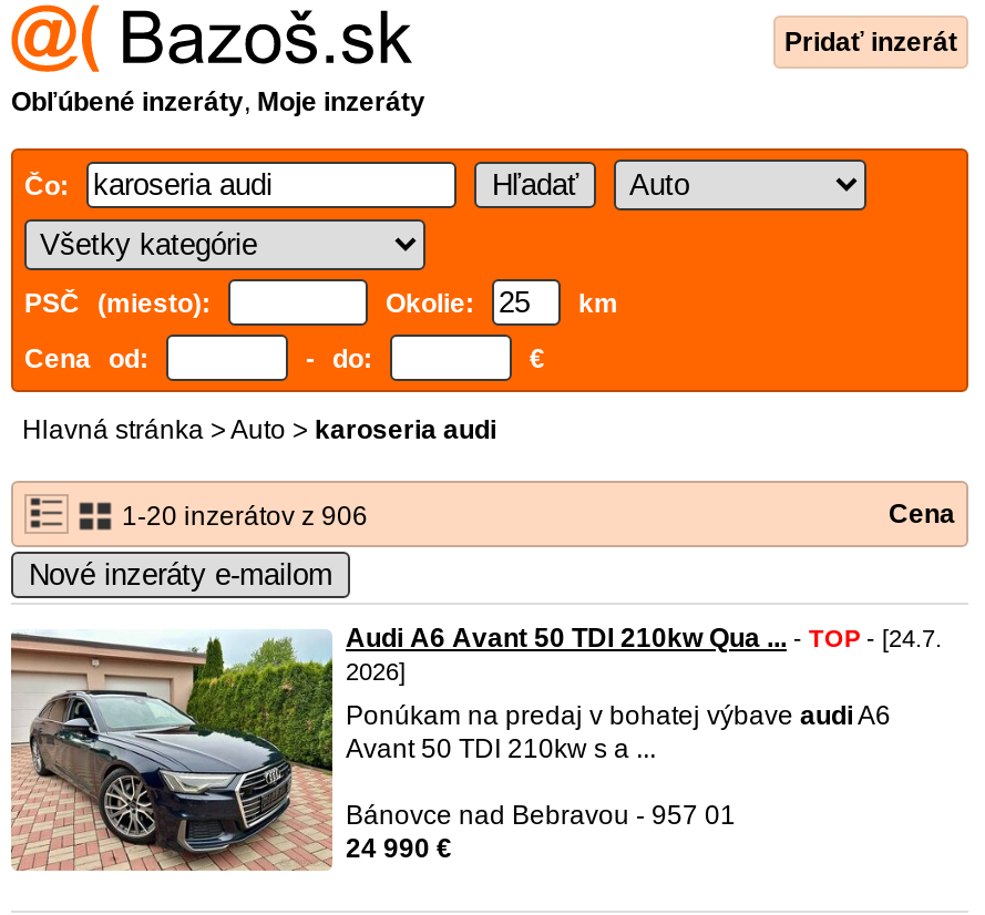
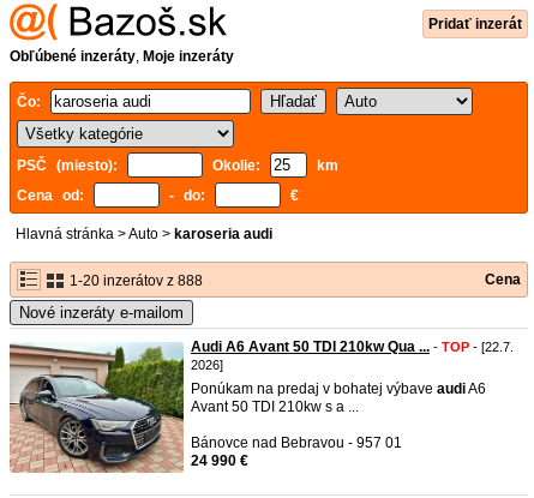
- 1-20 inzerátov z 906
+ 1-20 inzerátov z 888

- Audi A6 Avant 50 TDI 210kw Qua ... - TOP - [24.7.
+ Audi A6 Avant 50 TDI 210kw Qua ... - TOP - [22.7.
